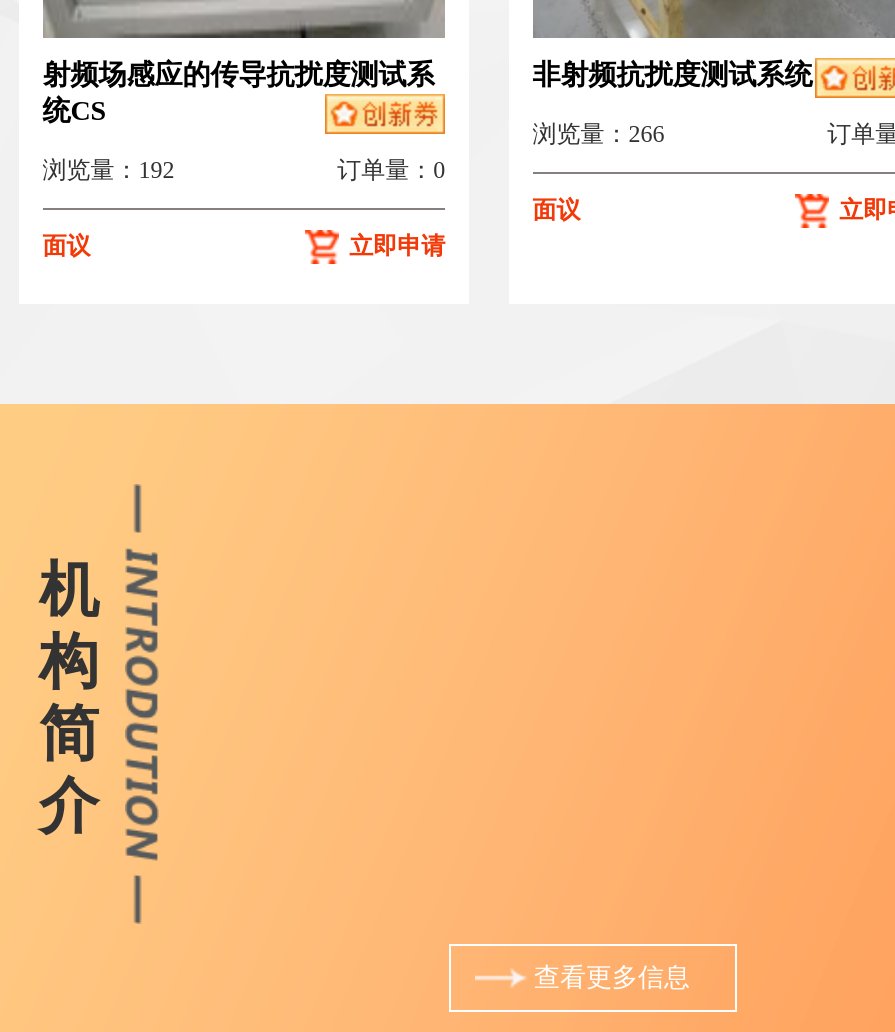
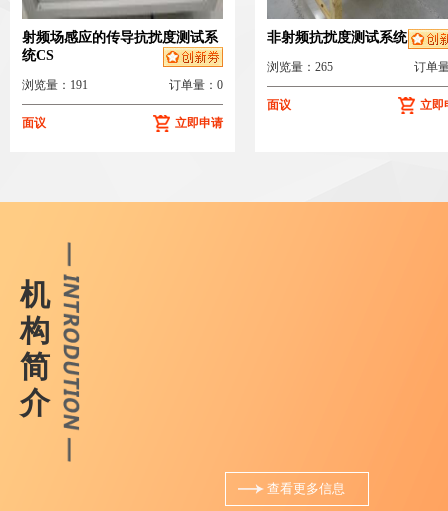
- 浏览量：266
+ 浏览量：265

- 浏览量：192
+ 浏览量：191
